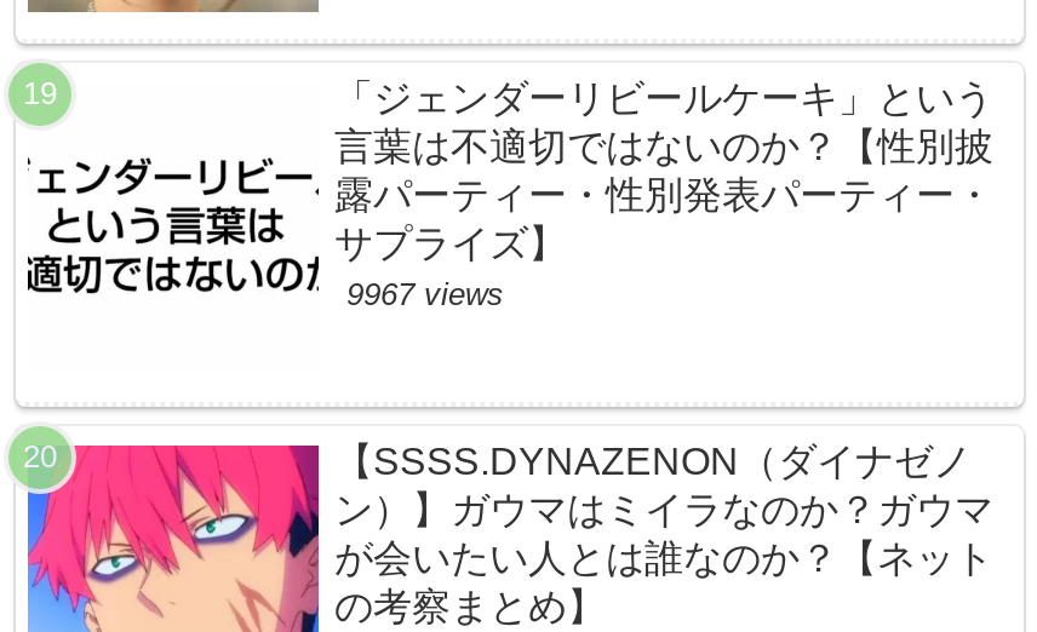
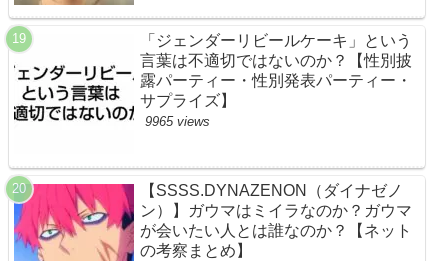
- 9967 views
+ 9965 views
